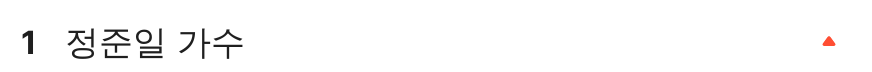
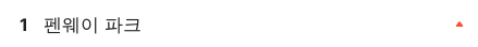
- 정준일 가수
+ 펜웨이 파크
